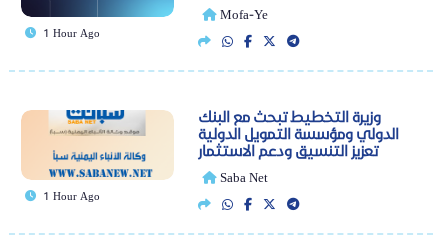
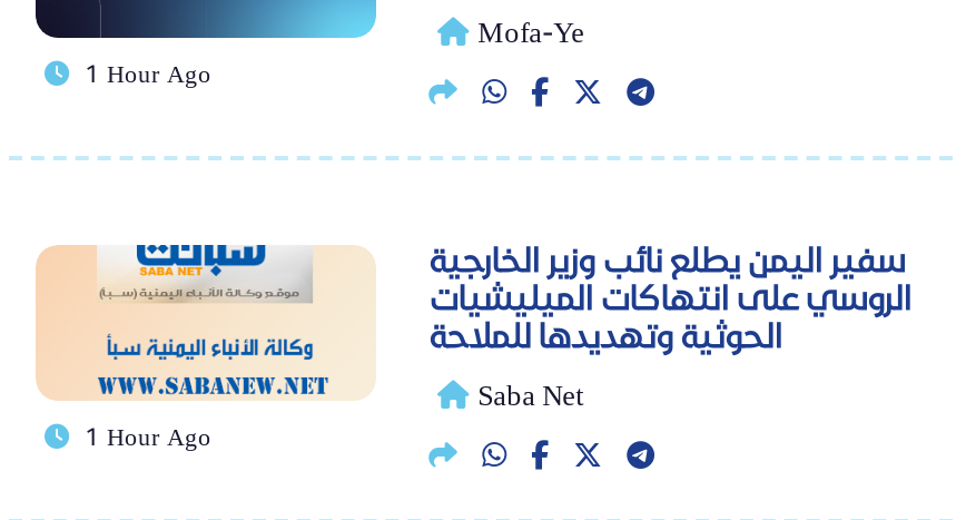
- وزيرة التخطيط تبحث مع البنك
- الدولي ومؤسسة التمويل الدولية
- تعزيز التنسيق ودعم الاستثمار
+ سفير اليمن يطلع نائب وزير الخارجية
+ الروسي على انتهاكات الميليشيات
+ الحوثية وتهديدها للملاحة
